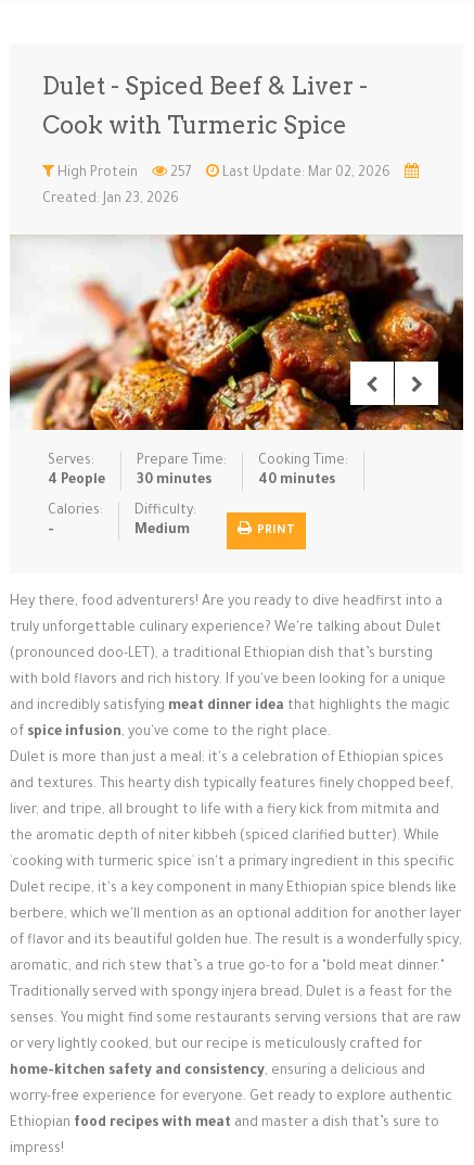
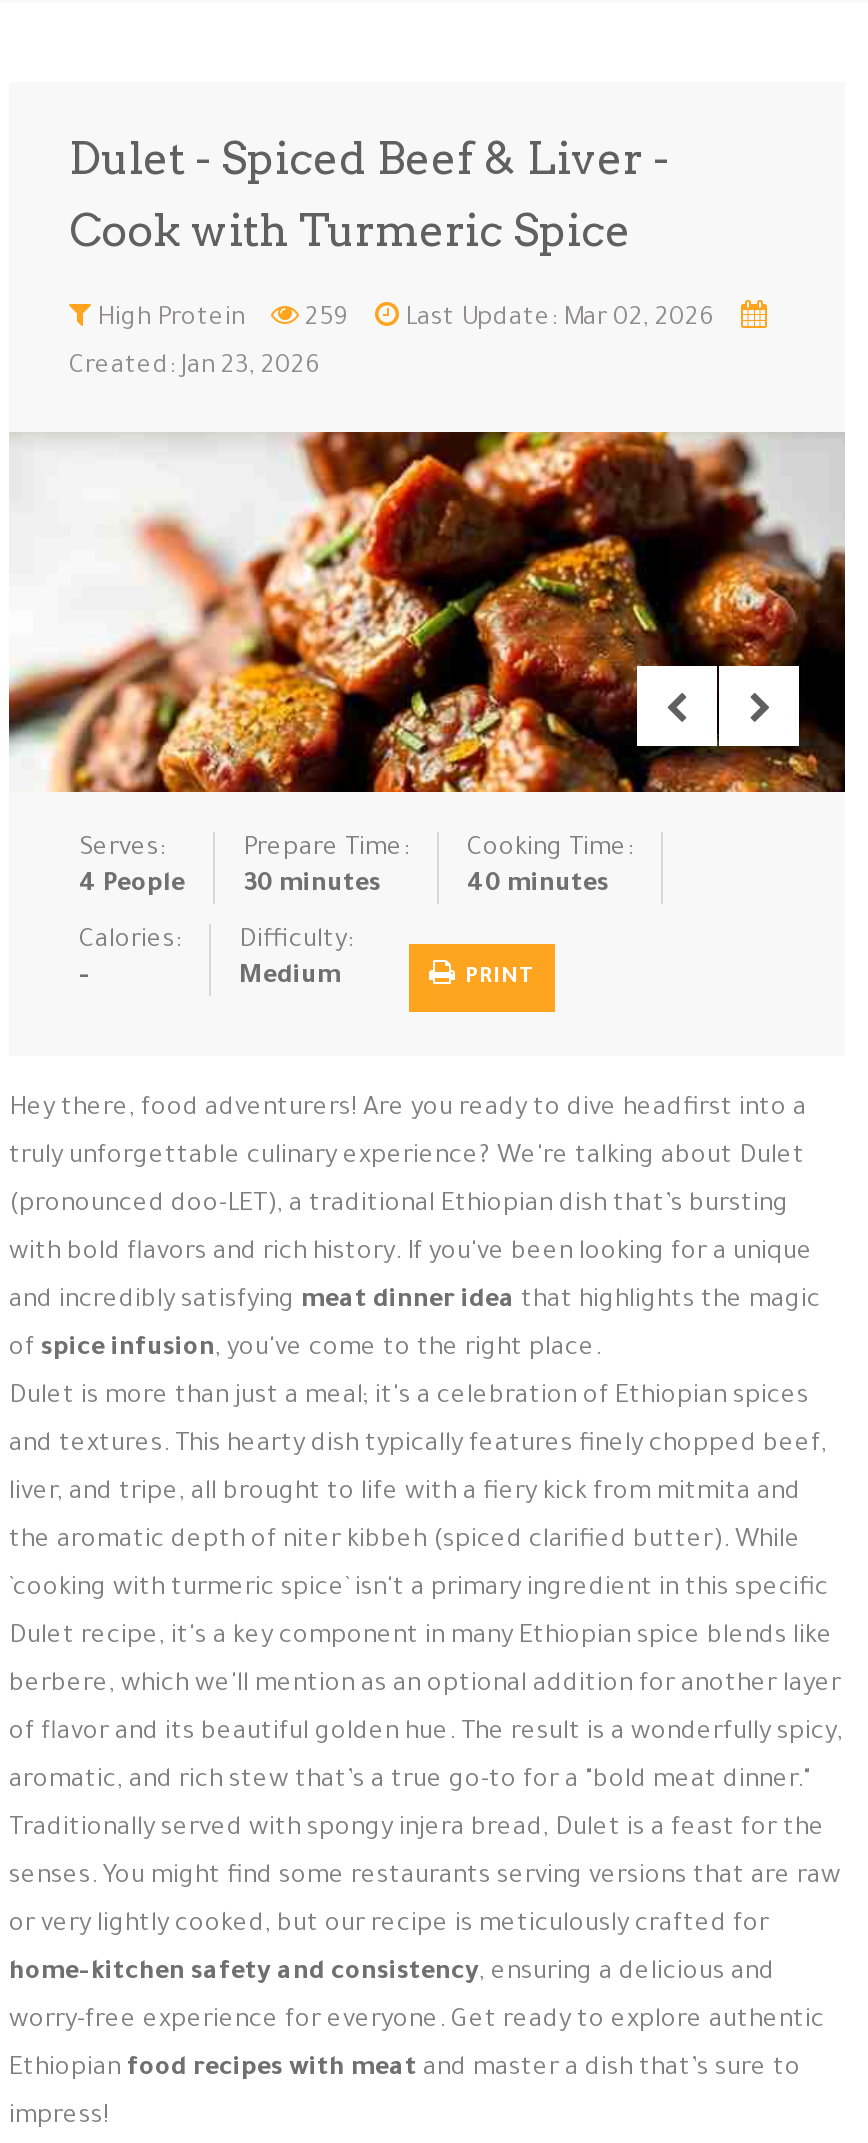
- High Protein 257 Last Update: Mar 02, 2026
+ High Protein 259 Last Update: Mar 02, 2026
